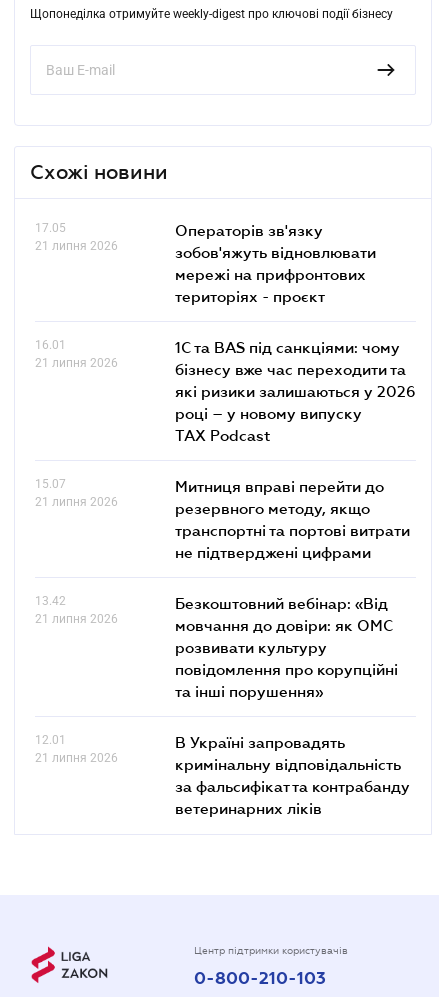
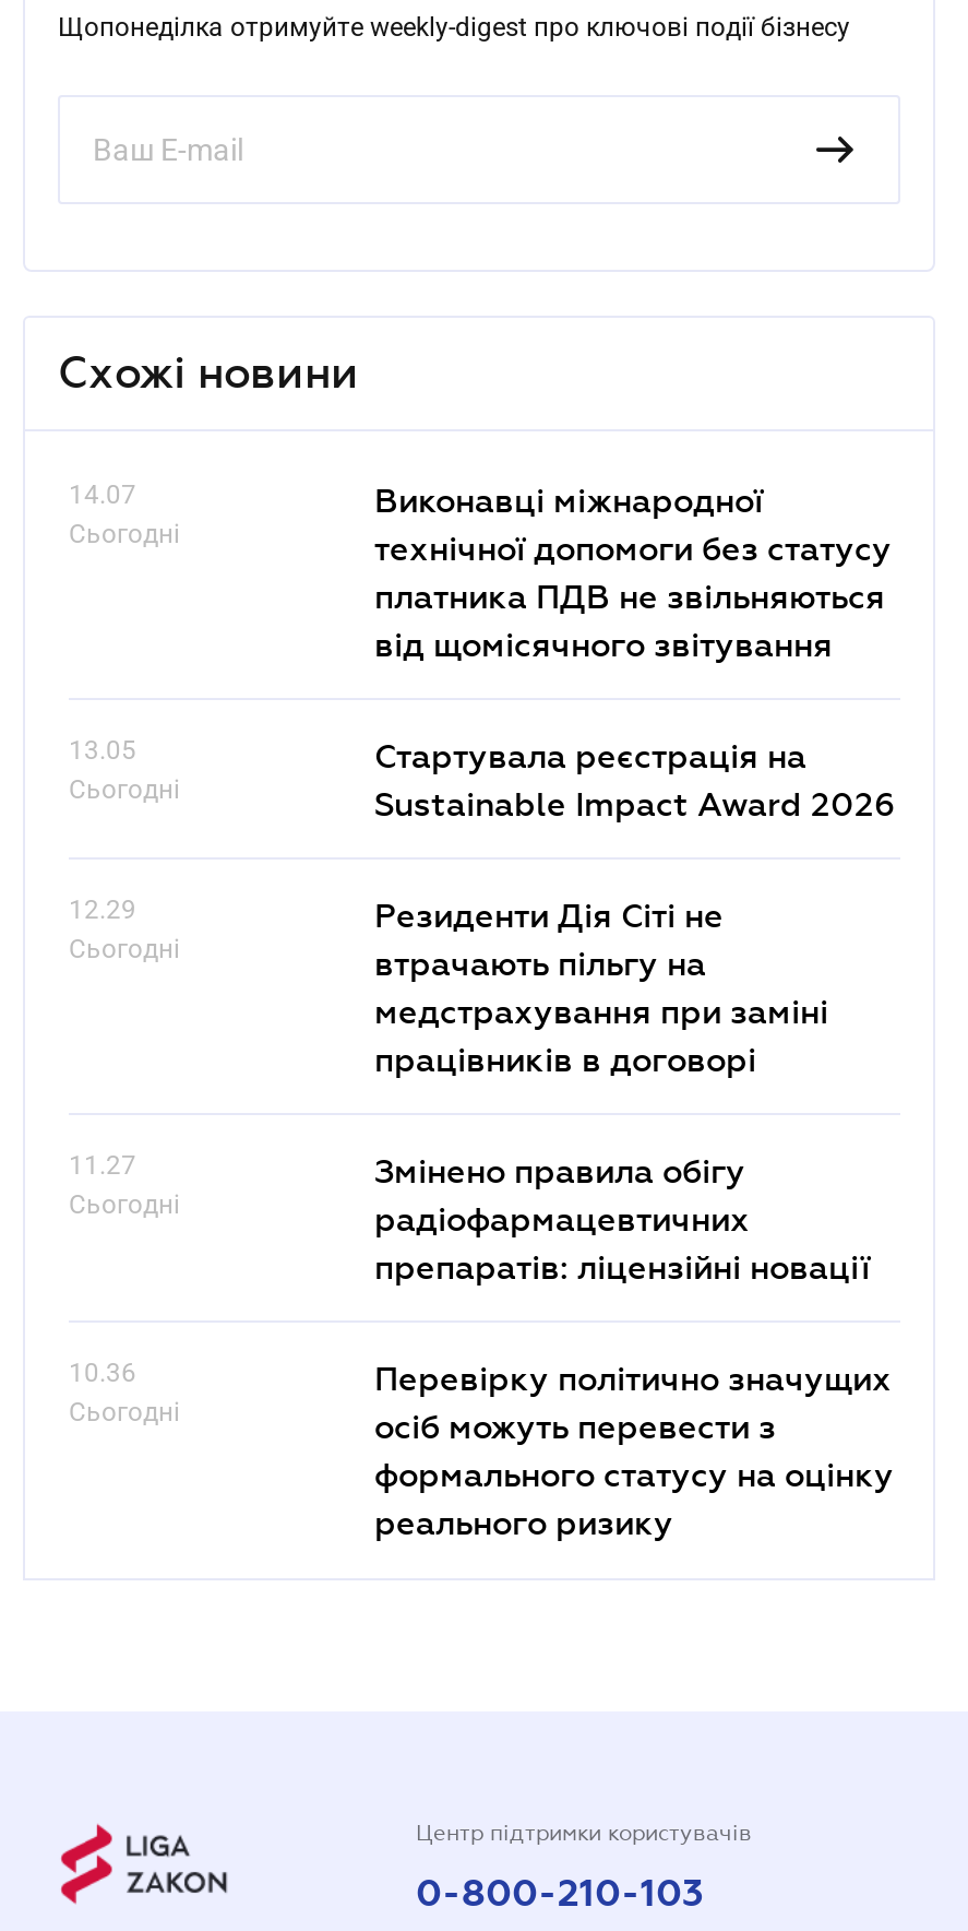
- 17.05
- 21 липня 2026
+ 14.07
+ Сьогодні

- Операторів зв'язку
- зобов'яжуть відновлювати
- мережі на прифронтових
- територіях - проєкт
+ Виконавці міжнародної
+ технічної допомоги без статусу
+ платника ПДВ не звільняються
+ від щомісячного звітування

- 16.01
- 21 липня 2026
+ 13.05
+ Сьогодні

- 1С та BAS під санкціями: чому
- бізнесу вже час переходити та
- які ризики залишаються у 2026
- році – у новому випуску
- TAX Podcast
+ Стартувала реєстрація на
+ Sustainable Impact Award 2026

- 15.07
- 21 липня 2026
+ 12.29
+ Сьогодні

- Митниця вправі перейти до
- резервного методу, якщо
- транспортні та портові витрати
- не підтверджені цифрами
+ Резиденти Дія Сіті не
+ втрачають пільгу на
+ медстрахування при заміні
+ працівників в договорі

- 13.42
- 21 липня 2026
+ 11.27
+ Сьогодні

- Безкоштовний вебінар: «Від
- мовчання до довіри: як ОМС
- розвивати культуру
- повідомлення про корупційні
- та інші порушення»
+ Змінено правила обігу
+ радіофармацевтичних
+ препаратів: ліцензійні новації

- 12.01
- 21 липня 2026
+ 10.36
+ Сьогодні

- В Україні запровадять
- кримінальну відповідальність
- за фальсифікат та контрабанду
- ветеринарних ліків
+ Перевірку політично значущих
+ осіб можуть перевести з
+ формального статусу на оцінку
+ реального ризику
